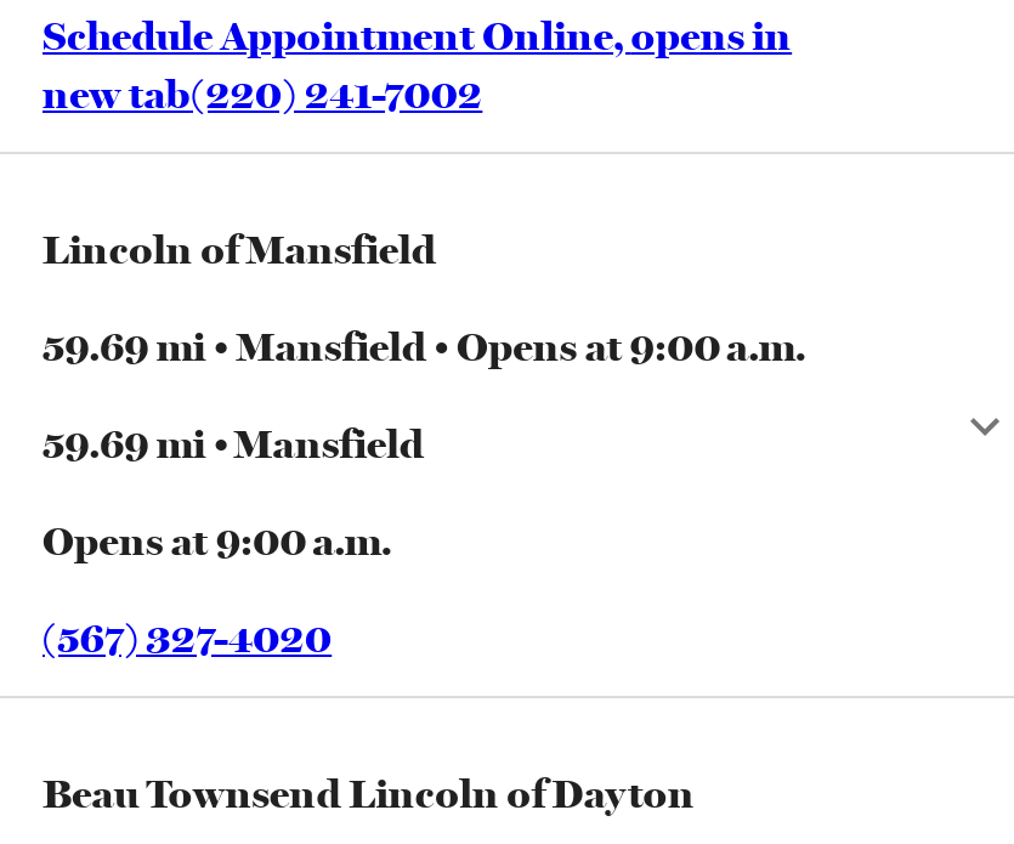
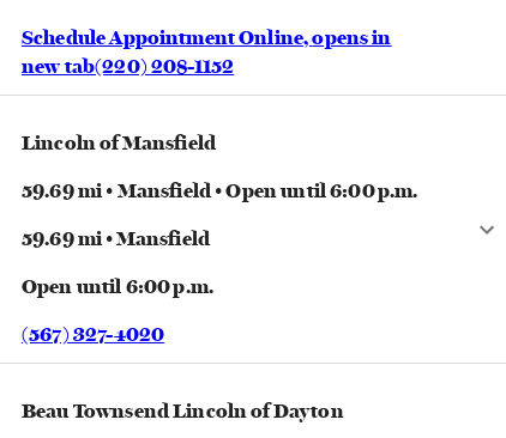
- new tab(220) 241-7002
+ new tab(220) 208-1152

- 59.69 mi • Mansfield • Opens at 9:00 a.m.
+ 59.69 mi • Mansfield • Open until 6:00 p.m.

- Opens at 9:00 a.m.
+ Open until 6:00 p.m.
